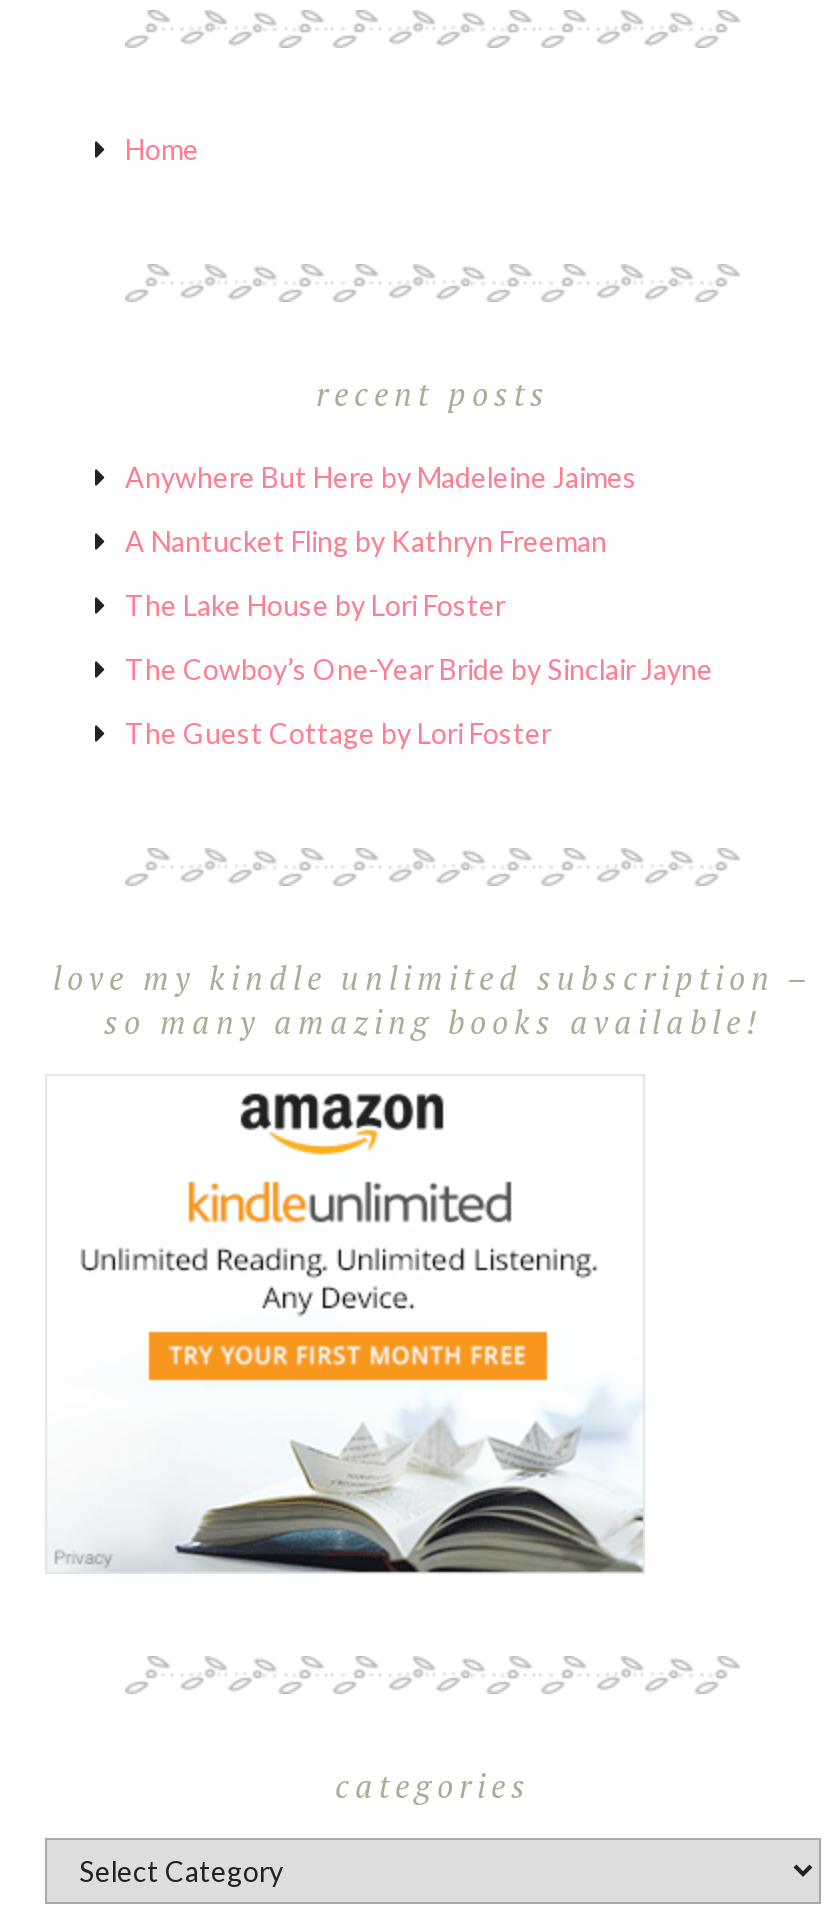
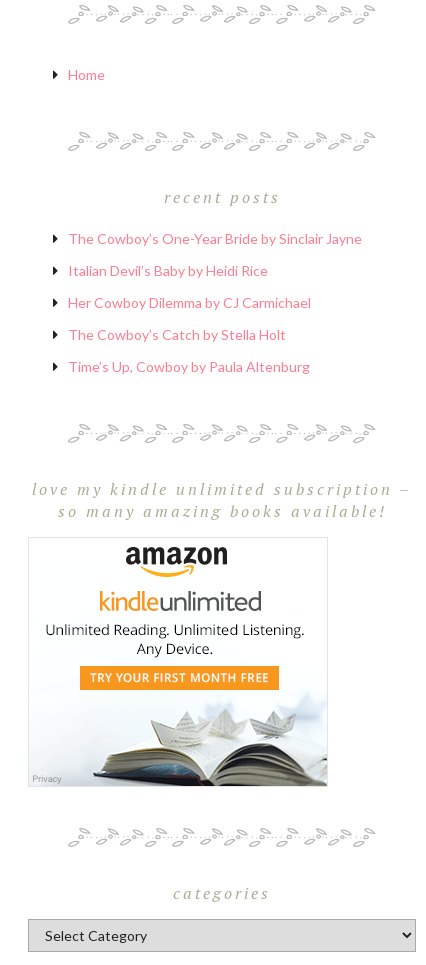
- Anywhere But Here by Madeleine Jaimes
- A Nantucket Fling by Kathryn Freeman
- The Lake House by Lori Foster

moved up: The Cowboy’s One-Year Bride by Sinclair Jayne

- The Guest Cottage by Lori Foster
+ Italian Devil’s Baby by Heidi Rice
+ Her Cowboy Dilemma by CJ Carmichael
+ The Cowboy’s Catch by Stella Holt
+ Time’s Up, Cowboy by Paula Altenburg
